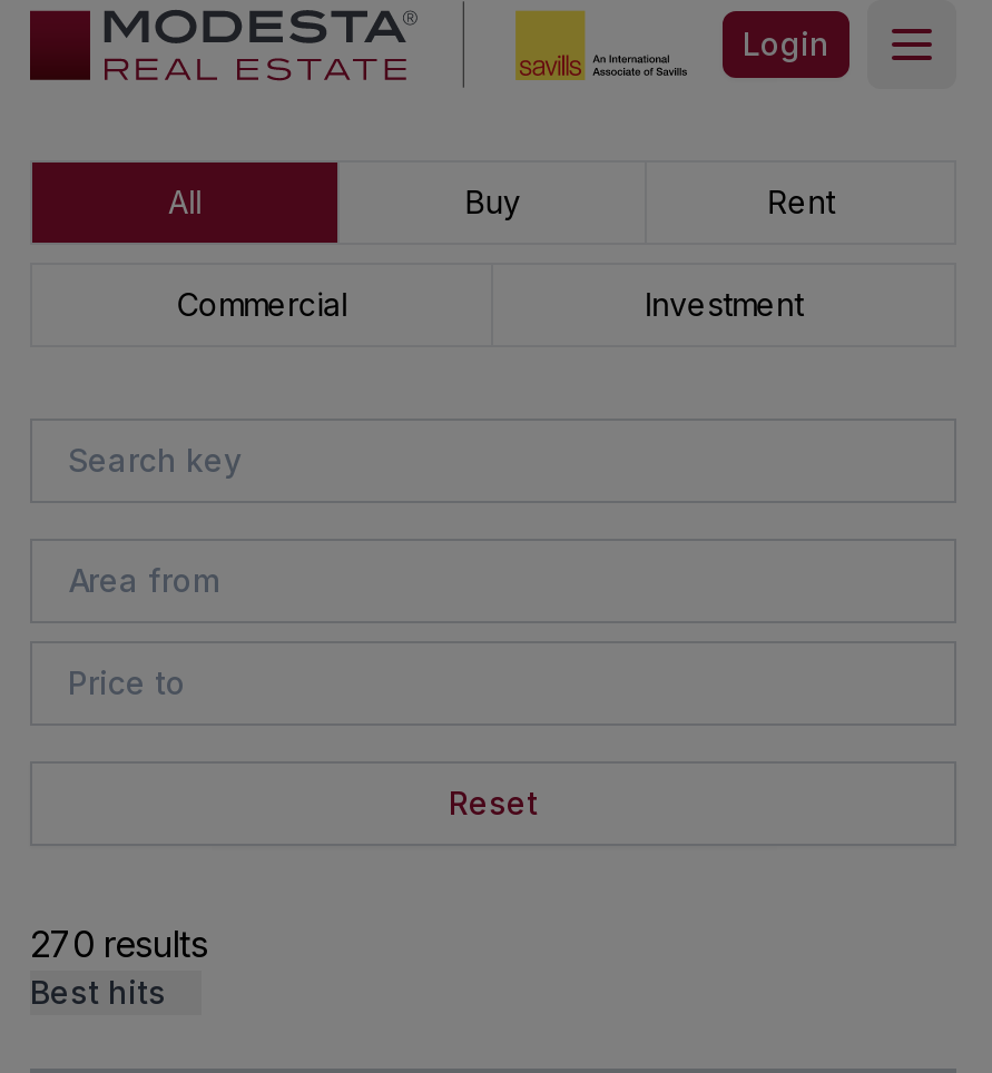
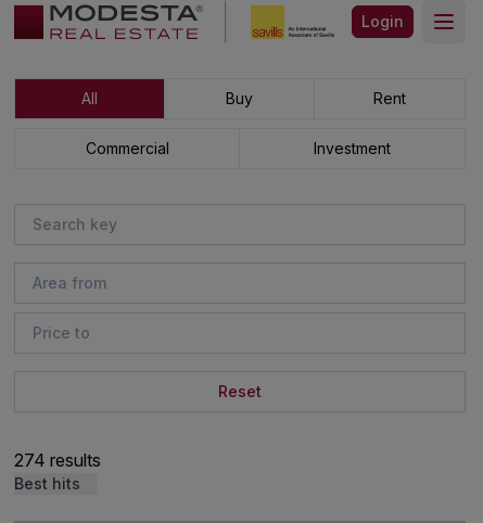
- 270 results
+ 274 results
